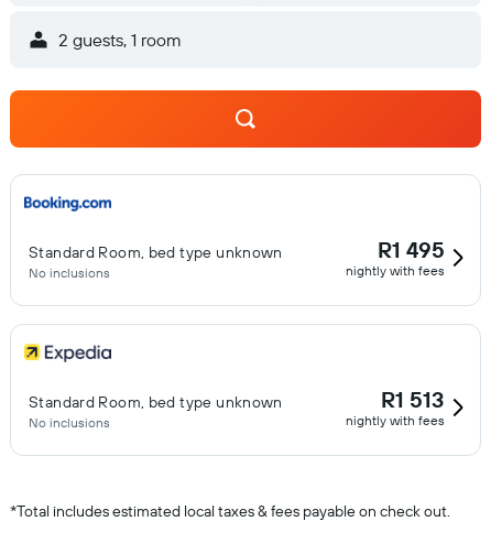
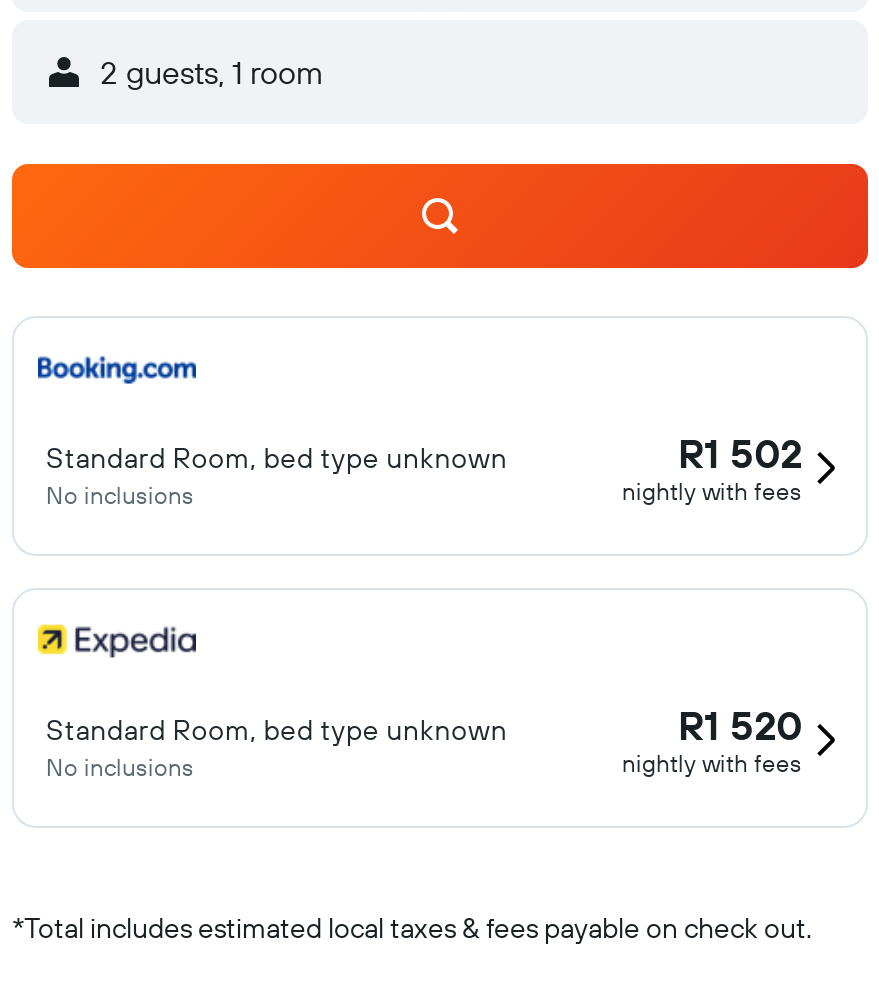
- R1 495
+ R1 502

- R1 513
+ R1 520
